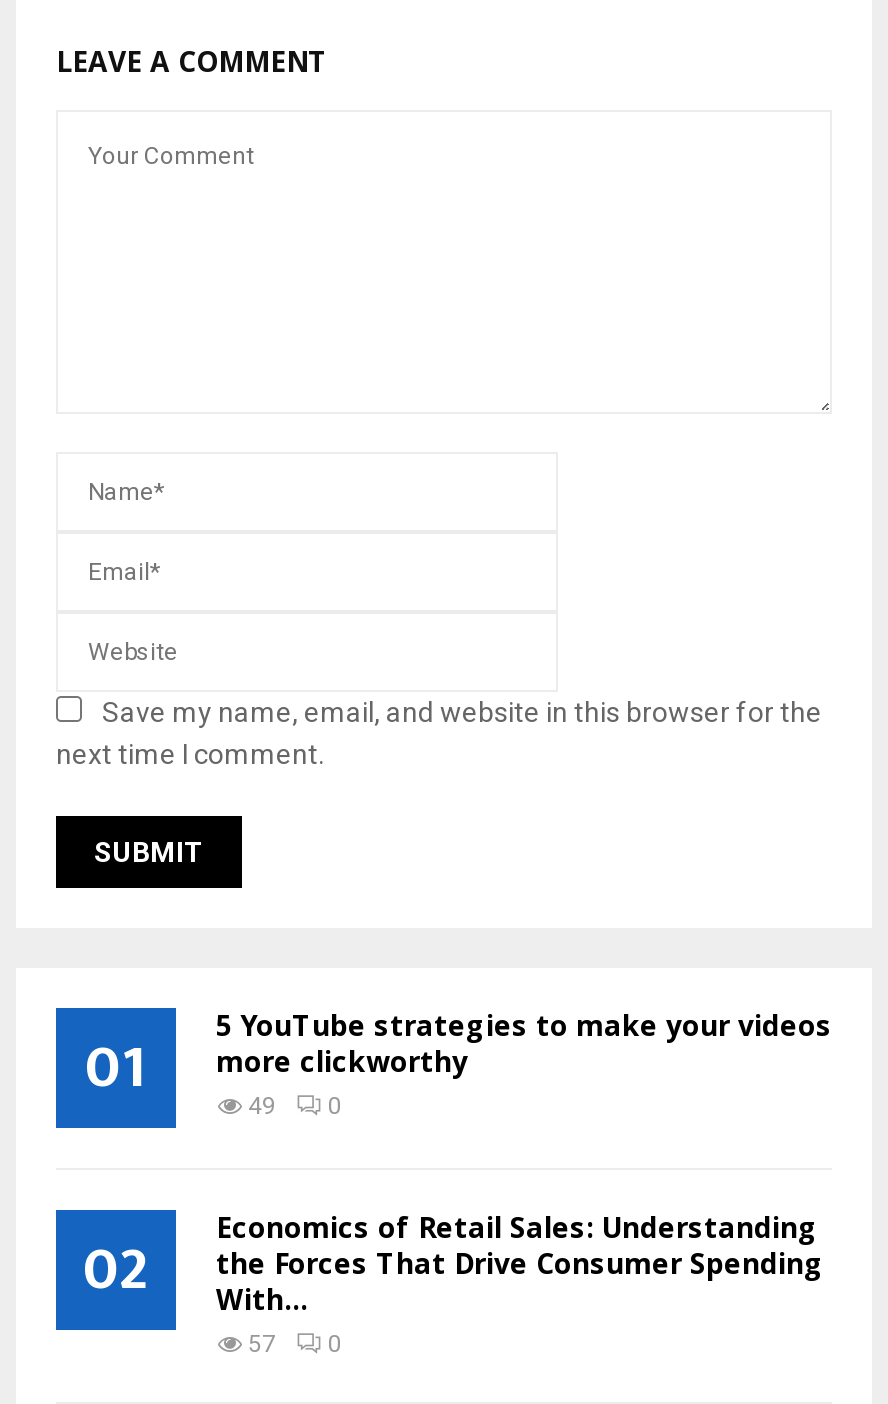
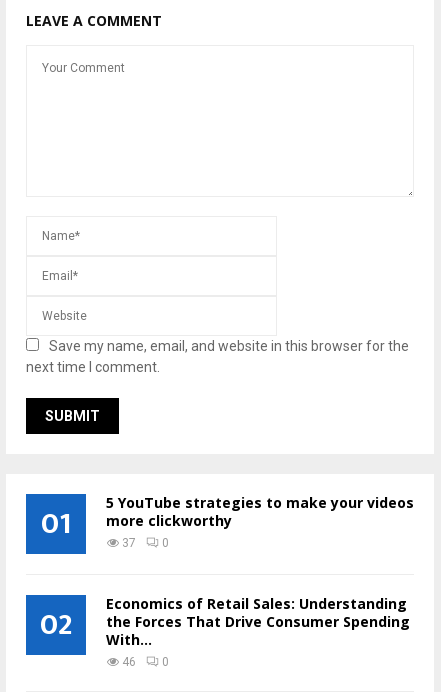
- 49 0
+ 37 0

- 57 0
+ 46 0
